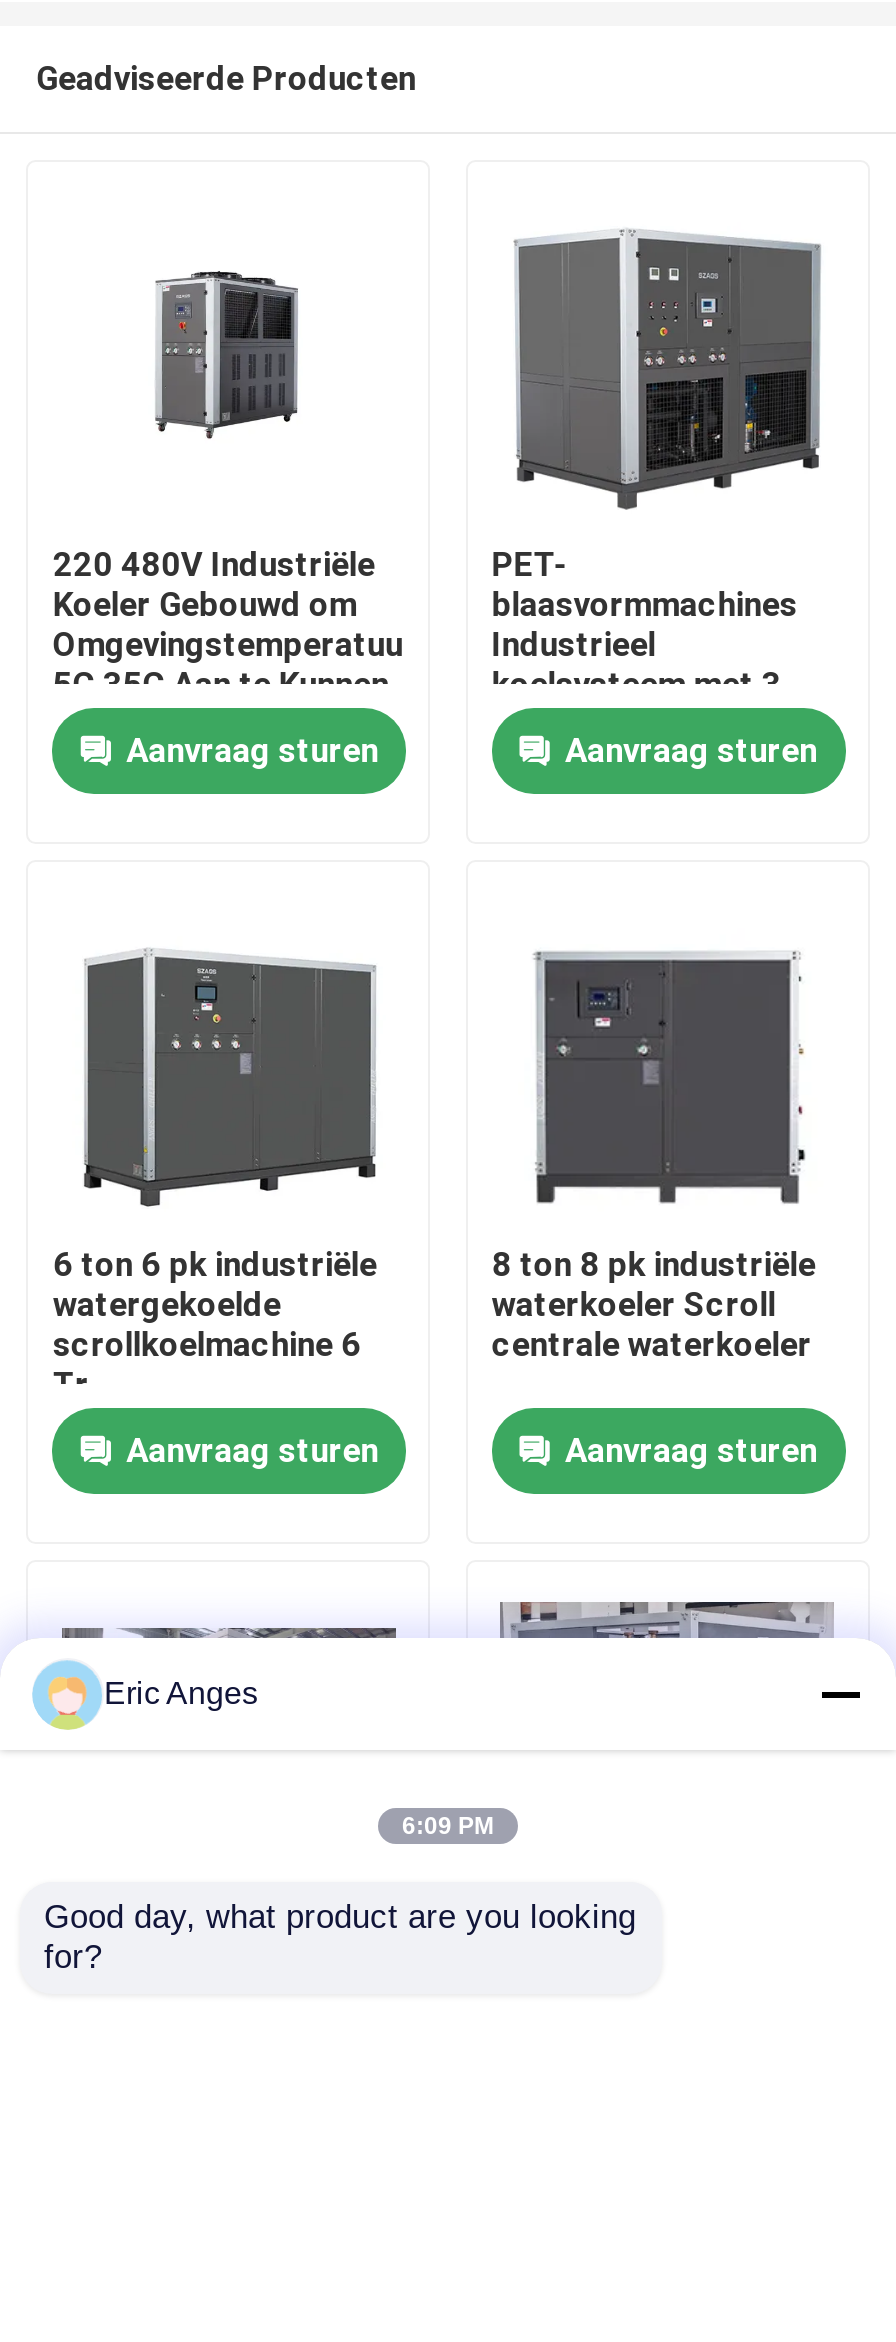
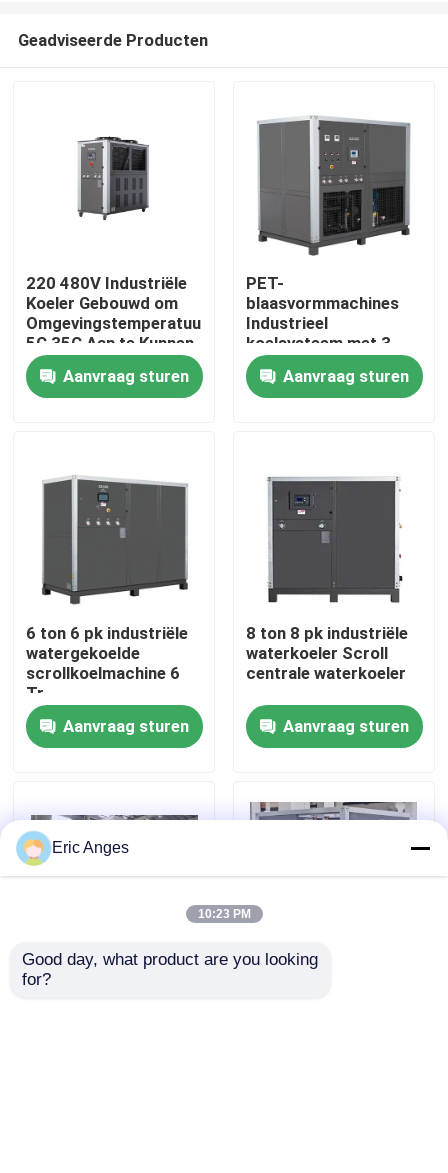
- 6:09 PM
+ 10:23 PM
